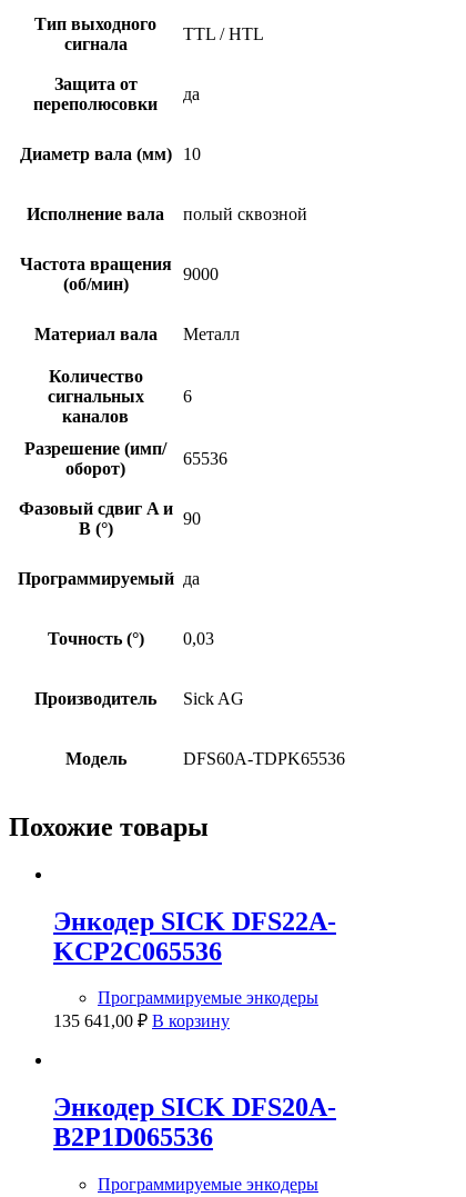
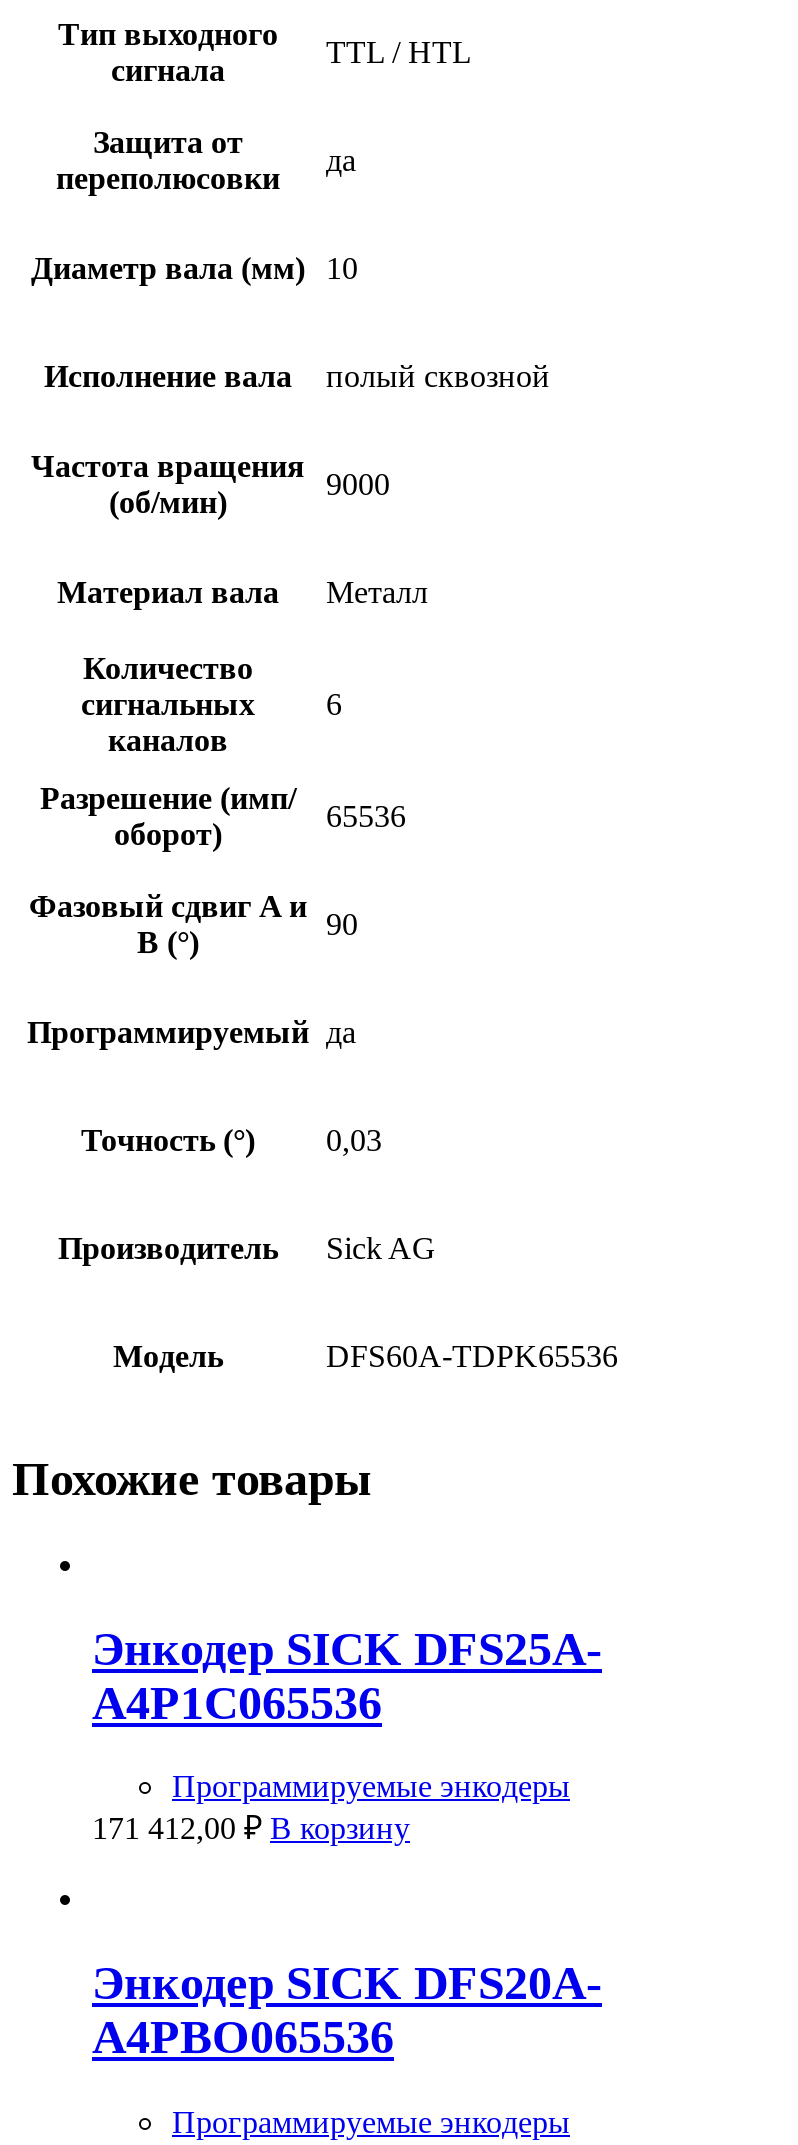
- Энкодер SICK DFS22A-
- KCP2C065536
+ Энкодер SICK DFS25A-
+ A4P1C065536

- 135 641,00 ₽ В корзину
+ 171 412,00 ₽ В корзину

- B2P1D065536
+ A4PBO065536
